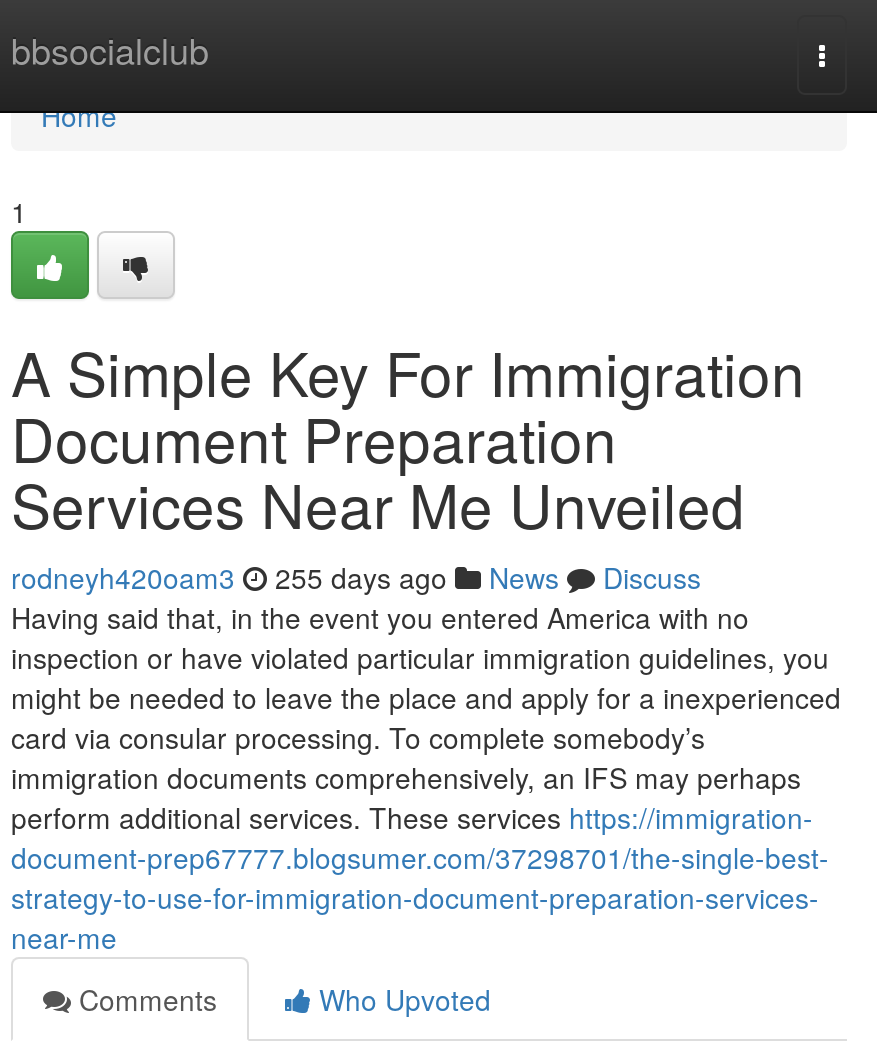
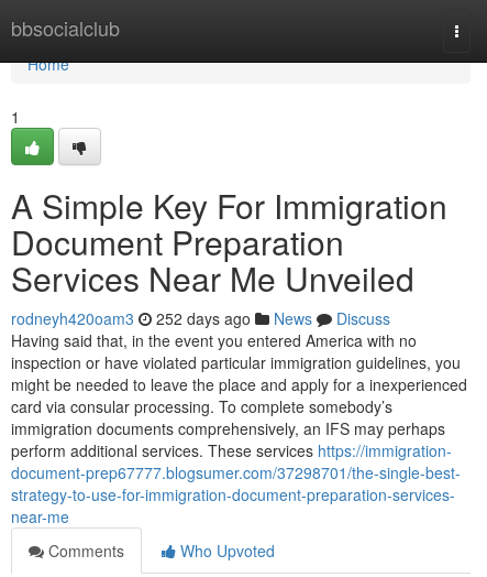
- rodneyh420oam3 255 days ago News Discuss
+ rodneyh420oam3 252 days ago News Discuss
